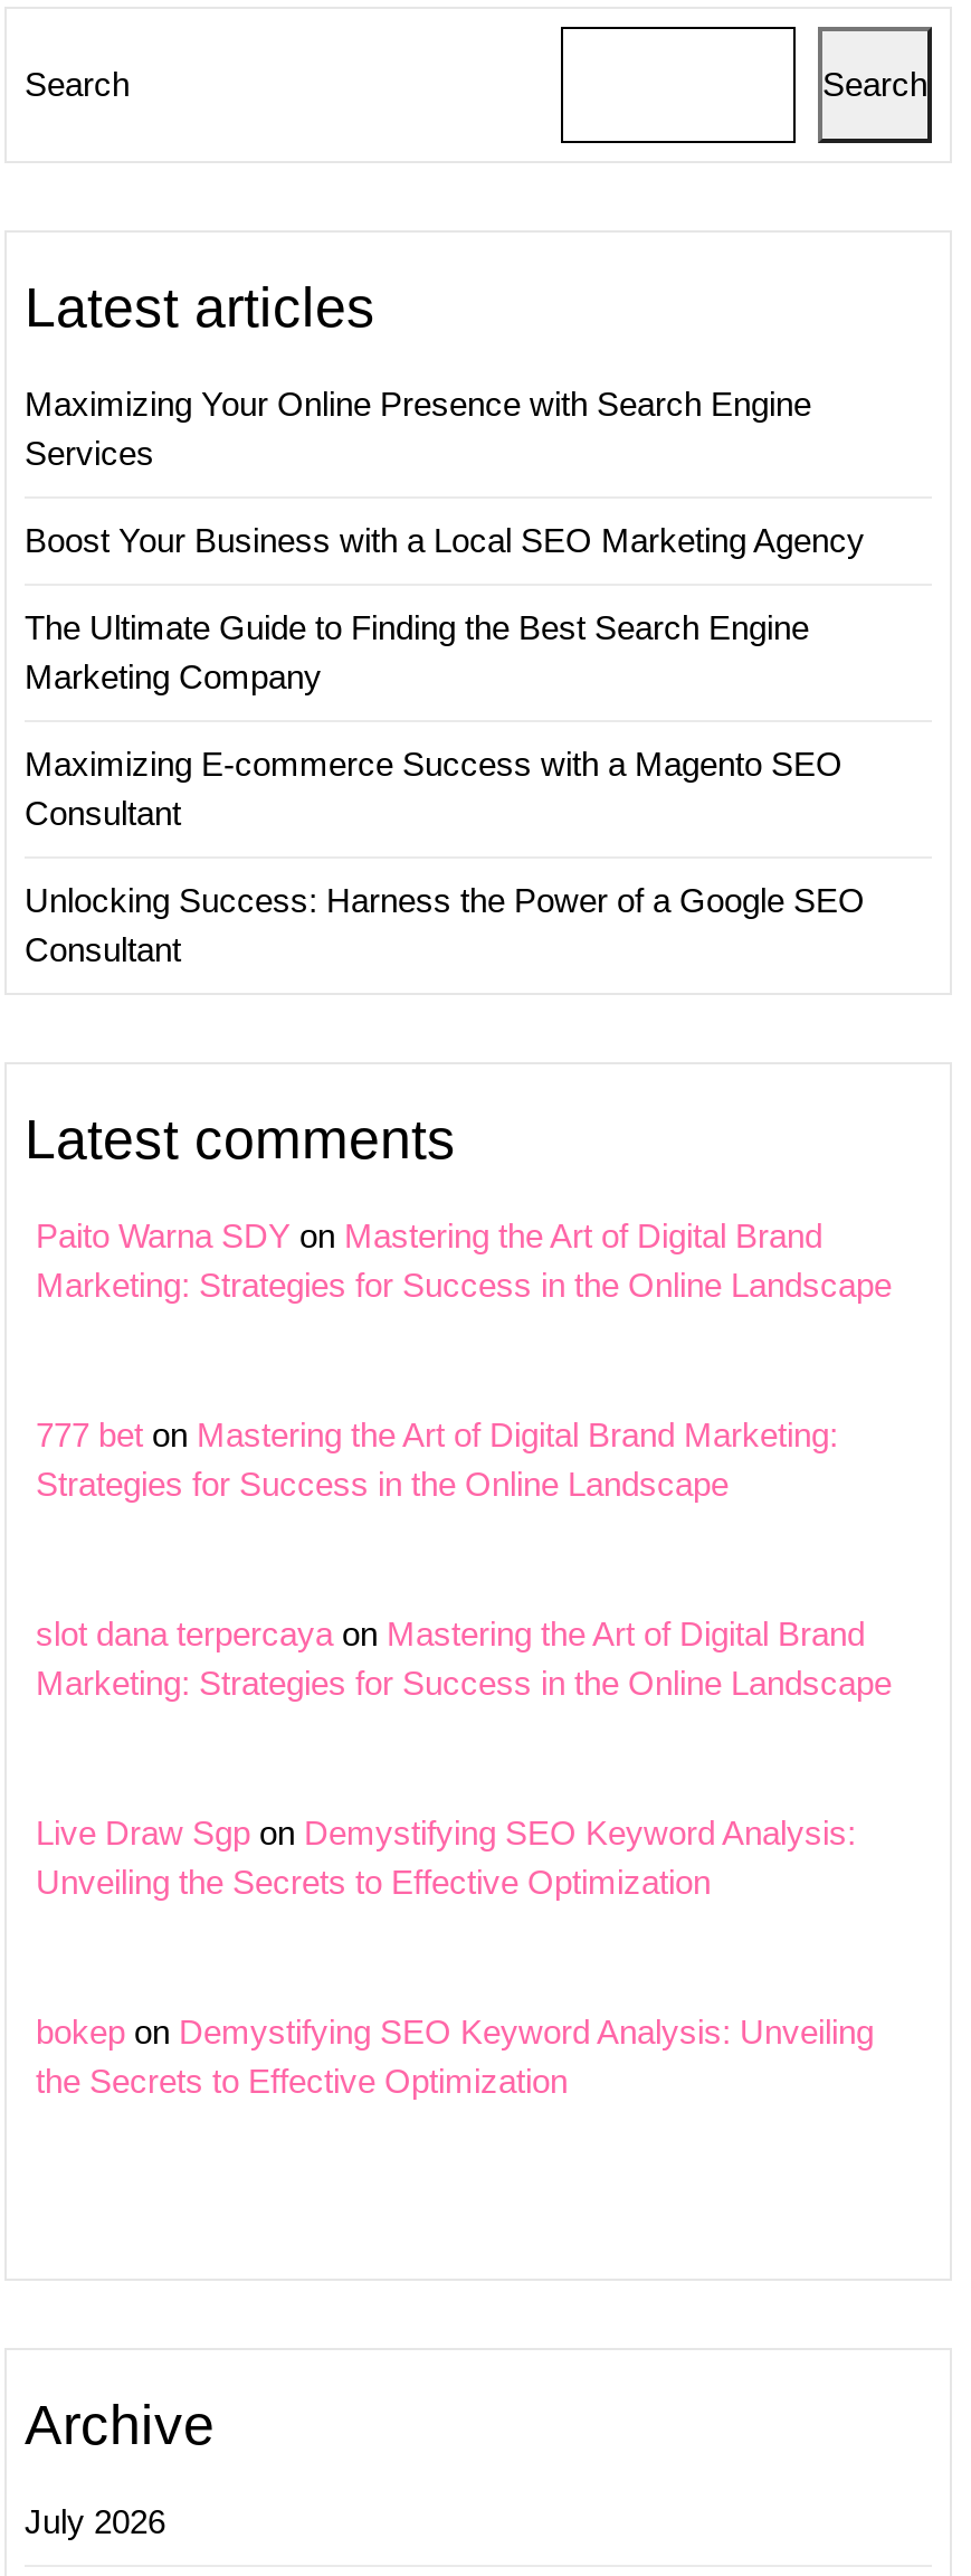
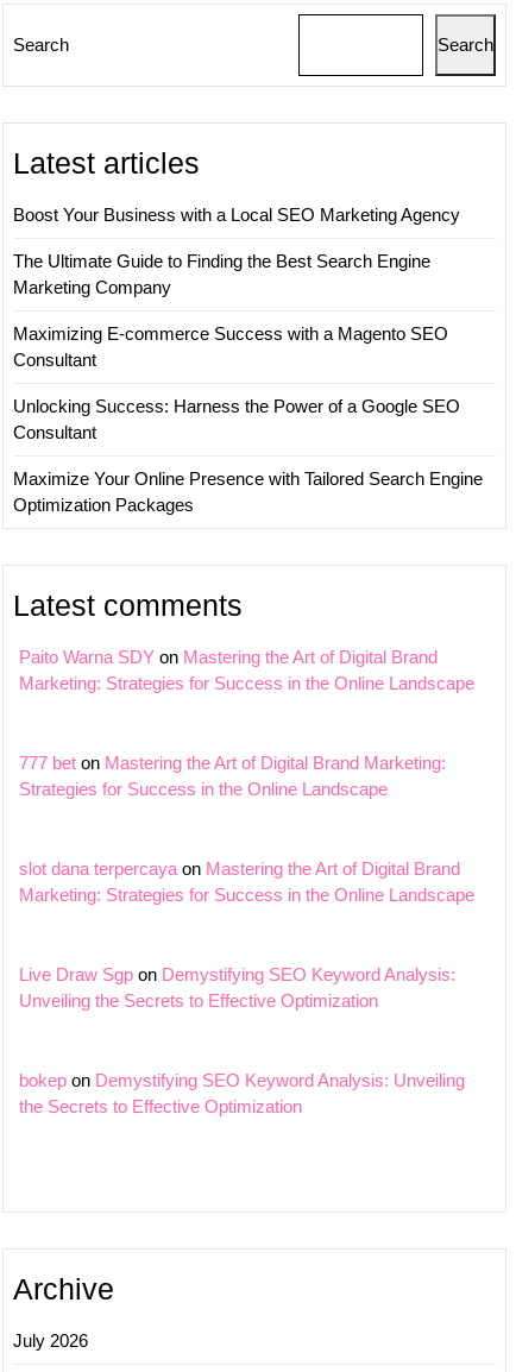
- Maximizing Your Online Presence with Search Engine
- Services

moved up: Boost Your Business with a Local SEO Marketing Agency | The Ultimate Guide to Finding the Best Search Engine | Marketing Company | Maximizing E-commerce Success with a Magento SEO | Consultant | Unlocking Success: Harness the Power of a Google SEO | Consultant

+ Maximize Your Online Presence with Tailored Search Engine
+ Optimization Packages
